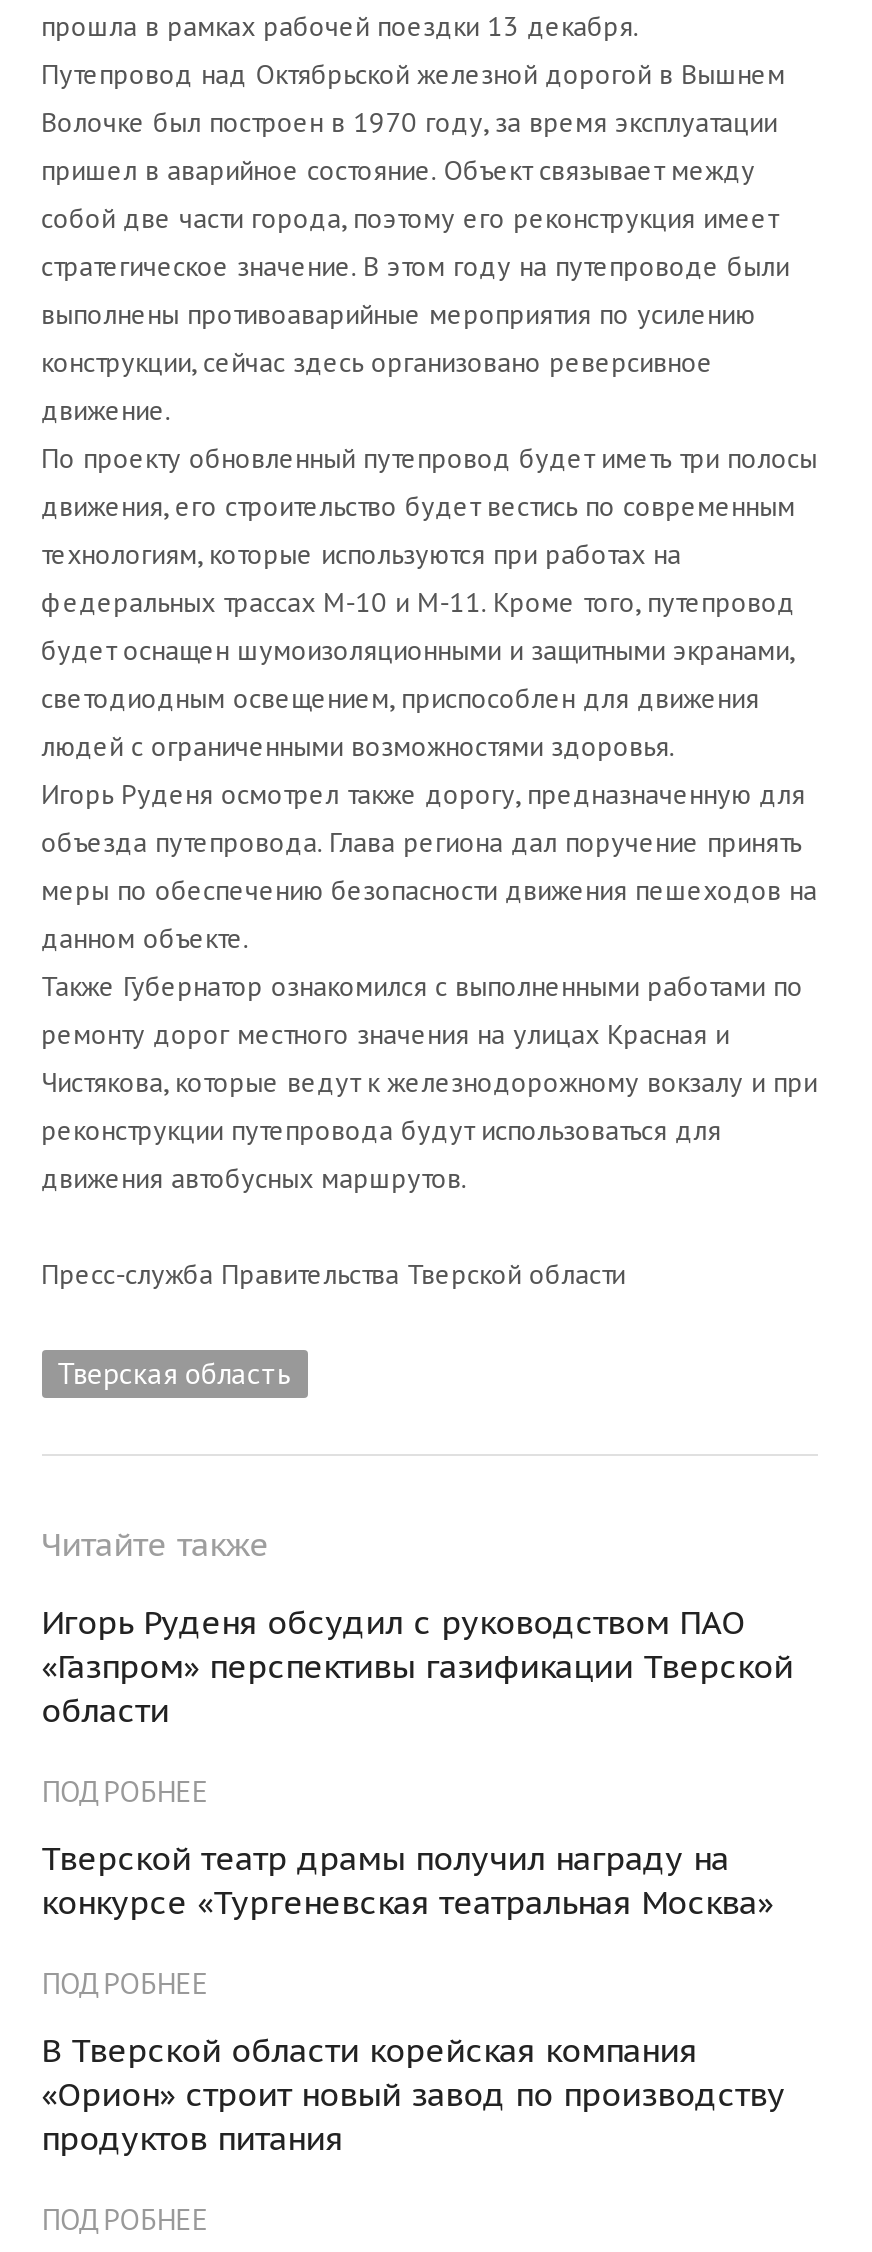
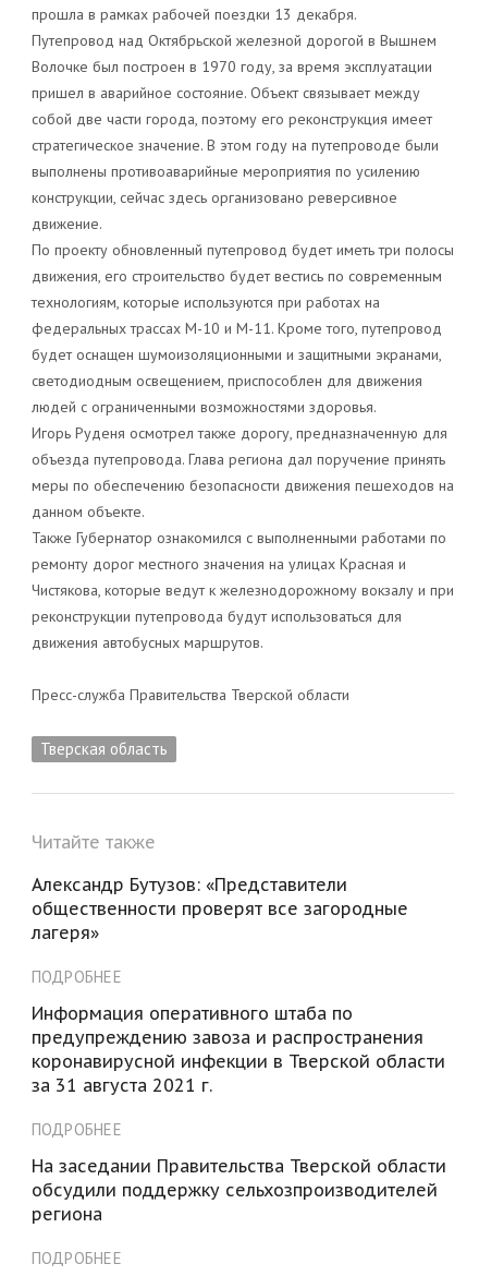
- Игорь Руденя обсудил с руководством ПАО
- «Газпром» перспективы газификации Тверской
- области
+ Александр Бутузов: «Представители
+ общественности проверят все загородные
+ лагеря»

- Тверской театр драмы получил награду на
- конкурсе «Тургеневская театральная Москва»
+ Информация оперативного штаба по
+ предупреждению завоза и распространения
+ коронавирусной инфекции в Тверской области
+ за 31 августа 2021 г.

- В Тверской области корейская компания
- «Орион» строит новый завод по производству
- продуктов питания
+ На заседании Правительства Тверской области
+ обсудили поддержку сельхозпроизводителей
+ региона
